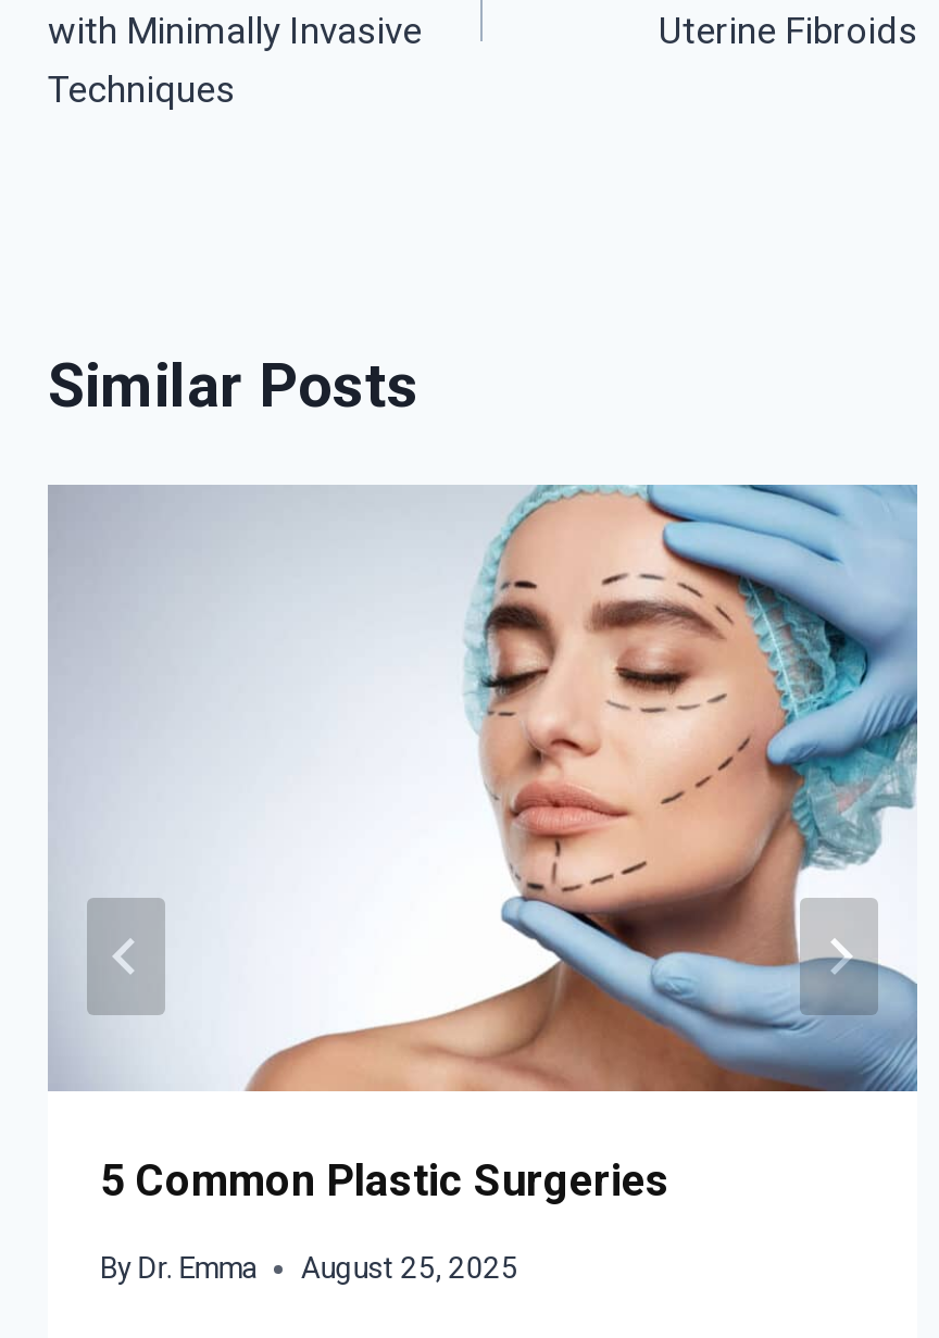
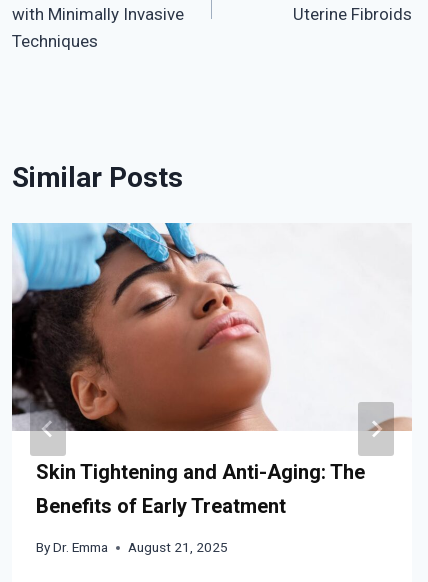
- [image]
- 5 Common Plastic Surgeries
+ [image]
+ Skin Tightening and Anti-Aging: The
+ Benefits of Early Treatment

- By Dr. Emma August 25, 2025
+ By Dr. Emma August 21, 2025
